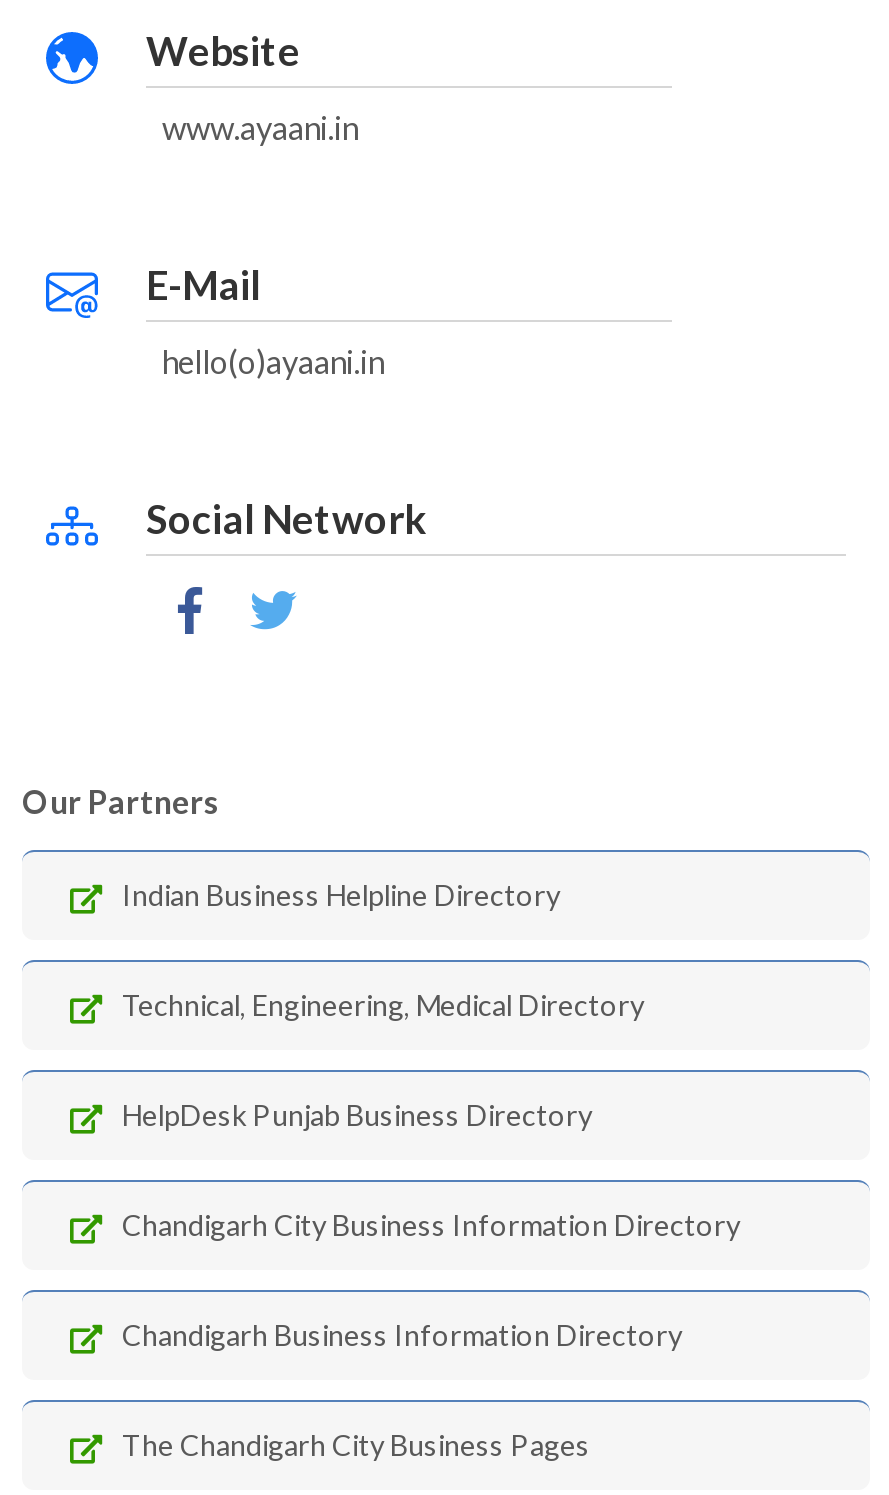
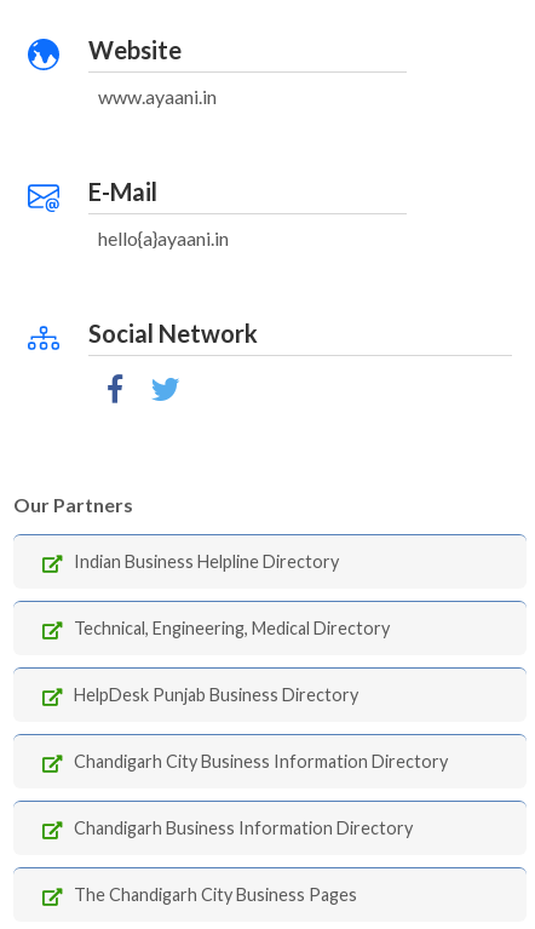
- hello(o)ayaani.in
+ hello{a}ayaani.in
